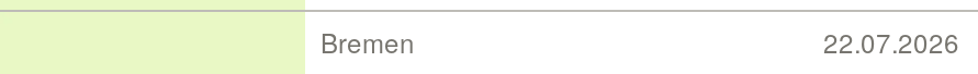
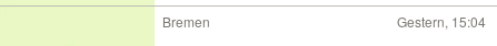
- 22.07.2026
+ Gestern, 15:04
